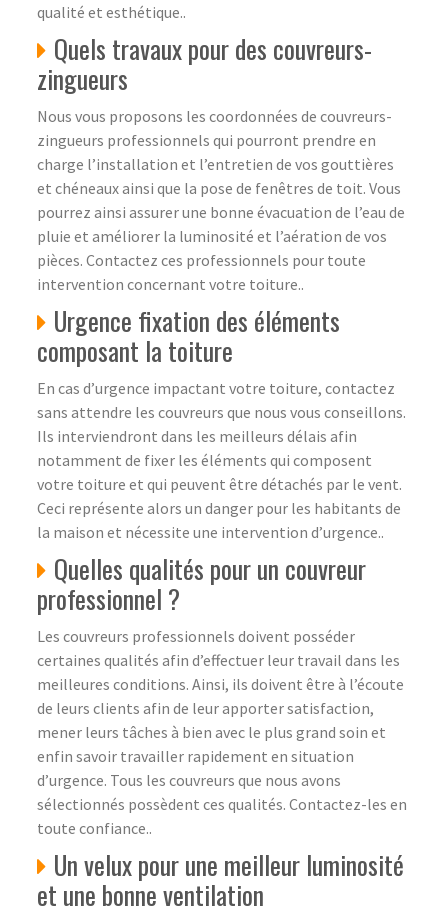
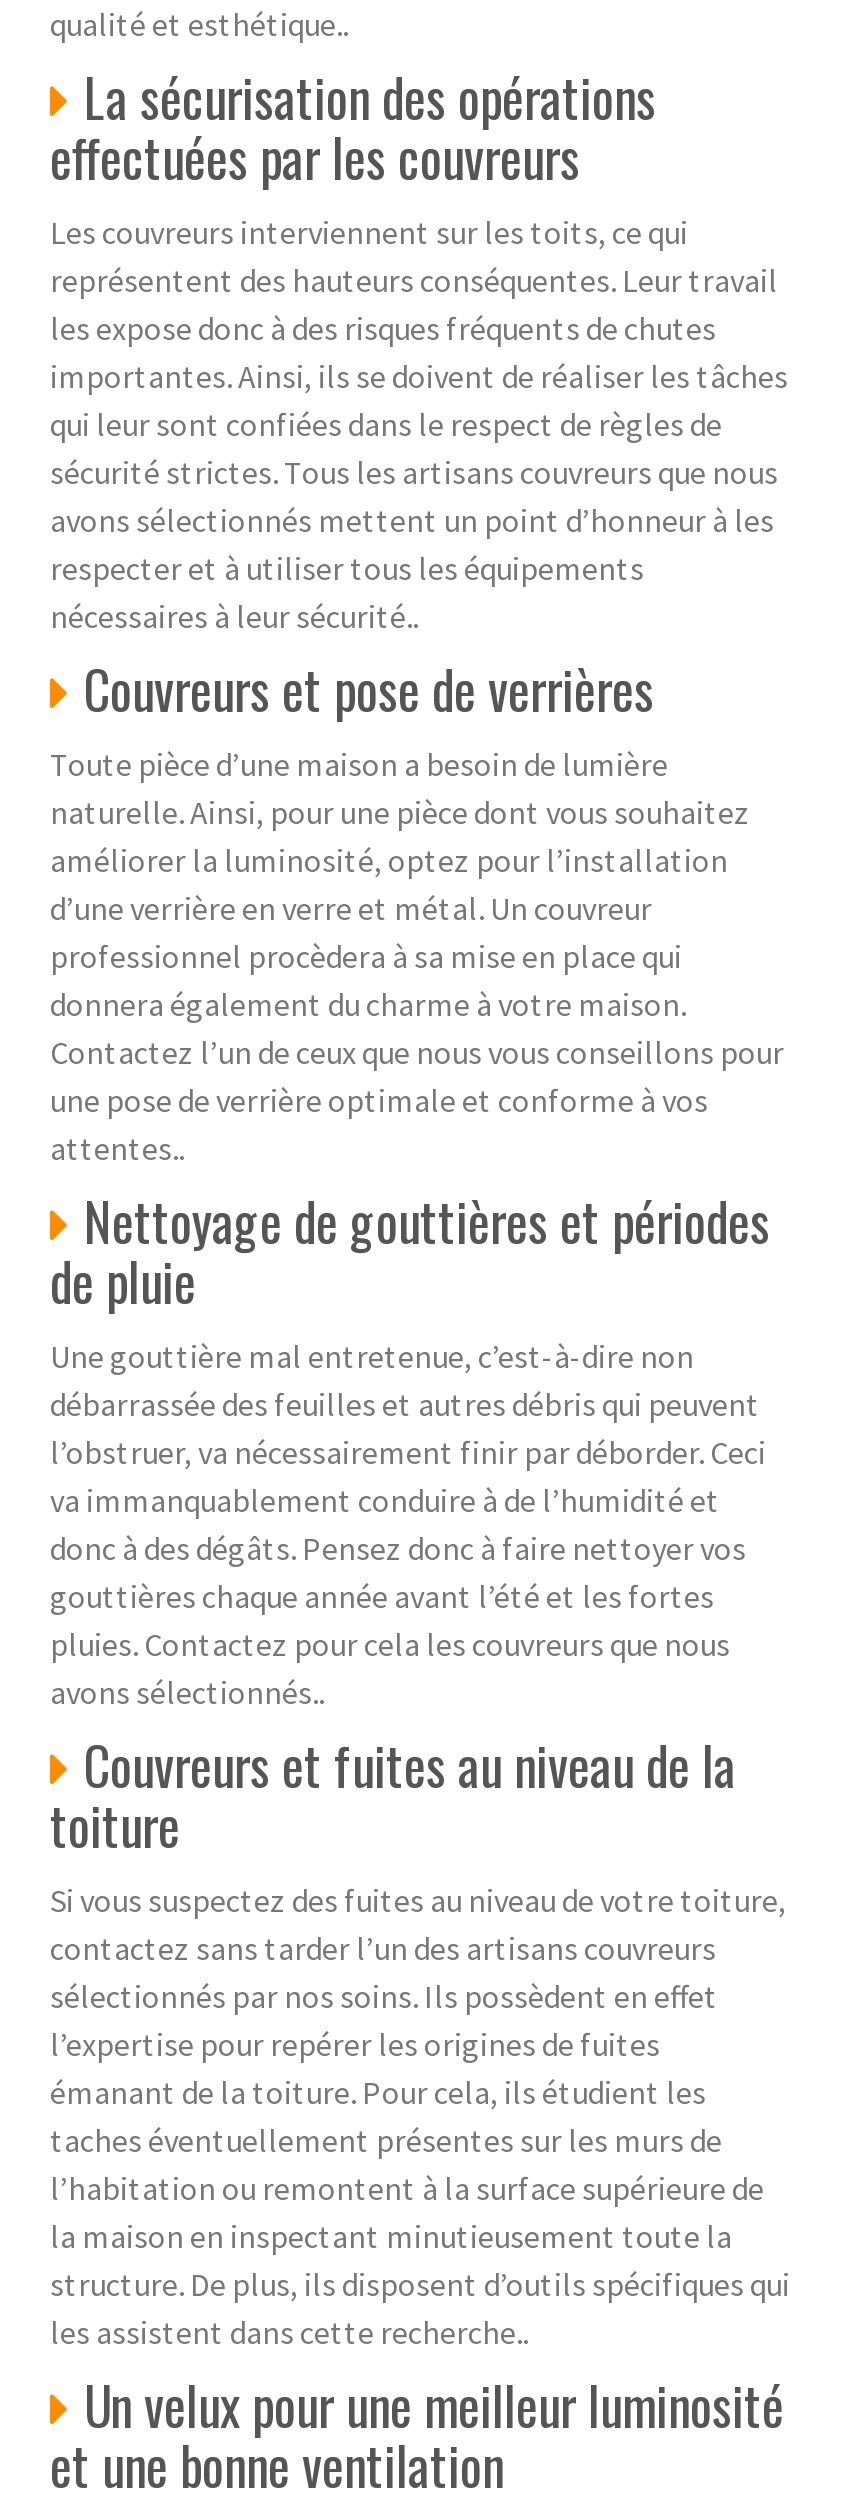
- Quels travaux pour des couvreurs-
- zingueurs
- Nous vous proposons les coordonnées de couvreurs-
- zingueurs professionnels qui pourront prendre en
- charge l’installation et l’entretien de vos gouttières
- et chéneaux ainsi que la pose de fenêtres de toit. Vous
- pourrez ainsi assurer une bonne évacuation de l’eau de
- pluie et améliorer la luminosité et l’aération de vos
- pièces. Contactez ces professionnels pour toute
- intervention concernant votre toiture..
- Urgence fixation des éléments
- composant la toiture
- En cas d’urgence impactant votre toiture, contactez
- sans attendre les couvreurs que nous vous conseillons.
- Ils interviendront dans les meilleurs délais afin
- notamment de fixer les éléments qui composent
- votre toiture et qui peuvent être détachés par le vent.
- Ceci représente alors un danger pour les habitants de
- la maison et nécessite une intervention d’urgence..
- Quelles qualités pour un couvreur
- professionnel ?
- Les couvreurs professionnels doivent posséder
- certaines qualités afin d’effectuer leur travail dans les
- meilleures conditions. Ainsi, ils doivent être à l’écoute
- de leurs clients afin de leur apporter satisfaction,
- mener leurs tâches à bien avec le plus grand soin et
- enfin savoir travailler rapidement en situation
- d’urgence. Tous les couvreurs que nous avons
- sélectionnés possèdent ces qualités. Contactez-les en
- toute confiance..
+ La sécurisation des opérations
+ effectuées par les couvreurs
+ Les couvreurs interviennent sur les toits, ce qui
+ représentent des hauteurs conséquentes. Leur travail
+ les expose donc à des risques fréquents de chutes
+ importantes. Ainsi, ils se doivent de réaliser les tâches
+ qui leur sont confiées dans le respect de règles de
+ sécurité strictes. Tous les artisans couvreurs que nous
+ avons sélectionnés mettent un point d’honneur à les
+ respecter et à utiliser tous les équipements
+ nécessaires à leur sécurité..
+ Couvreurs et pose de verrières
+ Toute pièce d’une maison a besoin de lumière
+ naturelle. Ainsi, pour une pièce dont vous souhaitez
+ améliorer la luminosité, optez pour l’installation
+ d’une verrière en verre et métal. Un couvreur
+ professionnel procèdera à sa mise en place qui
+ donnera également du charme à votre maison.
+ Contactez l’un de ceux que nous vous conseillons pour
+ une pose de verrière optimale et conforme à vos
+ attentes..
+ Nettoyage de gouttières et périodes
+ de pluie
+ Une gouttière mal entretenue, c’est-à-dire non
+ débarrassée des feuilles et autres débris qui peuvent
+ l’obstruer, va nécessairement finir par déborder. Ceci
+ va immanquablement conduire à de l’humidité et
+ donc à des dégâts. Pensez donc à faire nettoyer vos
+ gouttières chaque année avant l’été et les fortes
+ pluies. Contactez pour cela les couvreurs que nous
+ avons sélectionnés..
+ Couvreurs et fuites au niveau de la
+ toiture
+ Si vous suspectez des fuites au niveau de votre toiture,
+ contactez sans tarder l’un des artisans couvreurs
+ sélectionnés par nos soins. Ils possèdent en effet
+ l’expertise pour repérer les origines de fuites
+ émanant de la toiture. Pour cela, ils étudient les
+ taches éventuellement présentes sur les murs de
+ l’habitation ou remontent à la surface supérieure de
+ la maison en inspectant minutieusement toute la
+ structure. De plus, ils disposent d’outils spécifiques qui
+ les assistent dans cette recherche..
